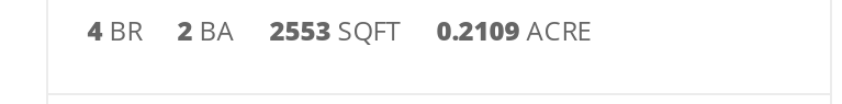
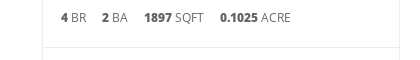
- 2553 SQFT
+ 1897 SQFT

- 0.2109 ACRE
+ 0.1025 ACRE
